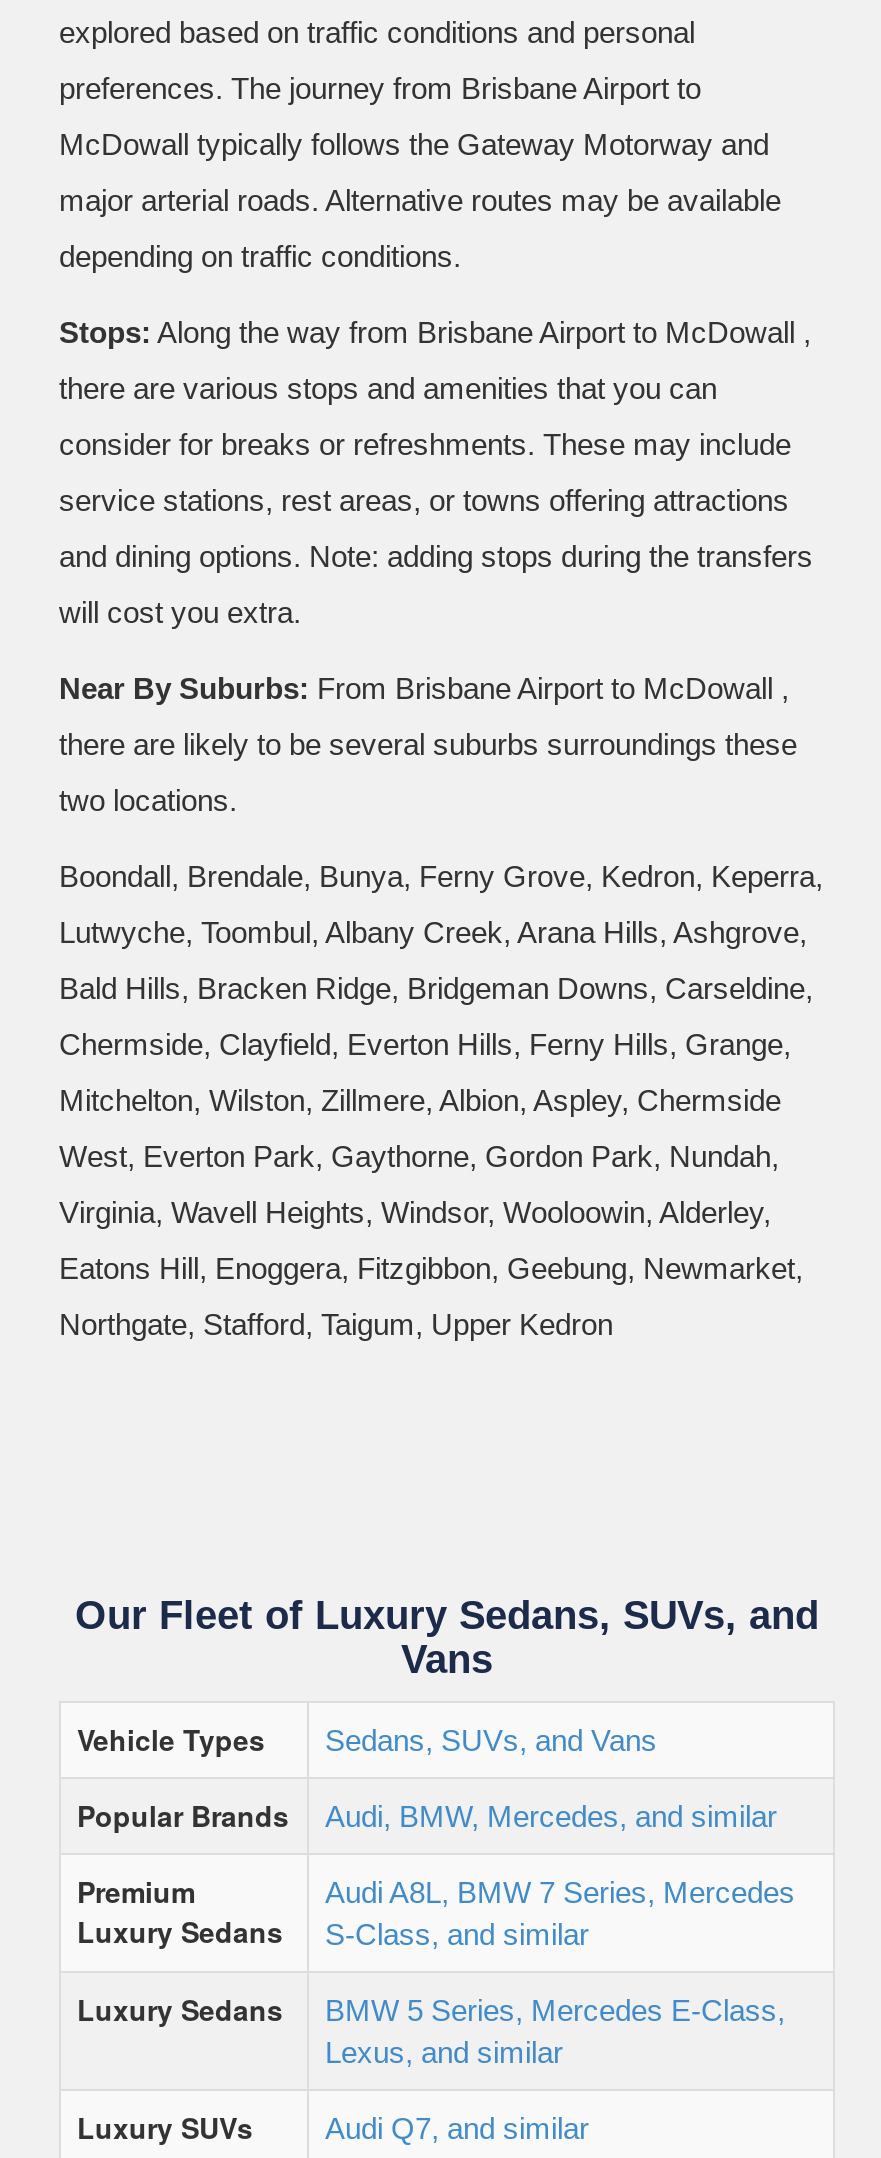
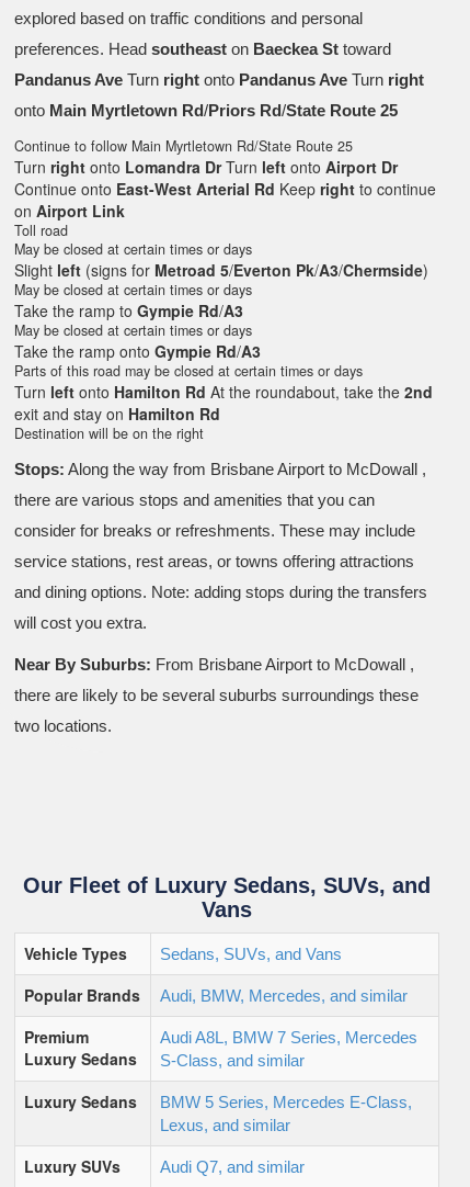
- preferences. The journey from Brisbane Airport to
+ preferences. Head southeast on Baeckea St toward

- McDowall typically follows the Gateway Motorway and
+ Pandanus Ave Turn right onto Pandanus Ave Turn right

- major arterial roads. Alternative routes may be available
+ onto Main Myrtletown Rd/Priors Rd/State Route 25

- depending on traffic conditions.
+ Continue to follow Main Myrtletown Rd/State Route 25
+ Turn right onto Lomandra Dr Turn left onto Airport Dr
+ Continue onto East-West Arterial Rd Keep right to continue
+ on Airport Link
+ Toll road
+ May be closed at certain times or days
+ Slight left (signs for Metroad 5/Everton Pk/A3/Chermside)
+ May be closed at certain times or days
+ Take the ramp to Gympie Rd/A3
+ May be closed at certain times or days
+ Take the ramp onto Gympie Rd/A3
+ Parts of this road may be closed at certain times or days
+ Turn left onto Hamilton Rd At the roundabout, take the 2nd
+ exit and stay on Hamilton Rd
+ Destination will be on the right

moved down: Stops: Along the way from Brisbane Airport to McDowall , | there are various stops and amenities that you can | consider for breaks or refreshments. These may include | ... | there are likely to be several suburbs surroundings these | two locations.

- Boondall, Brendale, Bunya, Ferny Grove, Kedron, Keperra,
- Lutwyche, Toombul, Albany Creek, Arana Hills, Ashgrove,
- Bald Hills, Bracken Ridge, Bridgeman Downs, Carseldine,
- Chermside, Clayfield, Everton Hills, Ferny Hills, Grange,
- Mitchelton, Wilston, Zillmere, Albion, Aspley, Chermside
- West, Everton Park, Gaythorne, Gordon Park, Nundah,
- Virginia, Wavell Heights, Windsor, Wooloowin, Alderley,
- Eatons Hill, Enoggera, Fitzgibbon, Geebung, Newmarket,
- Northgate, Stafford, Taigum, Upper Kedron
